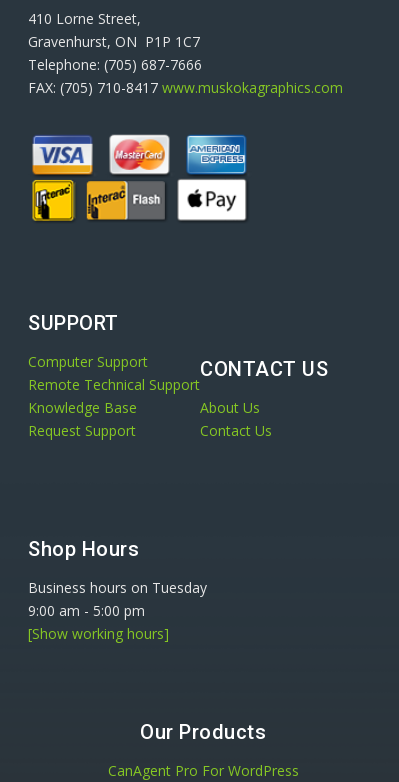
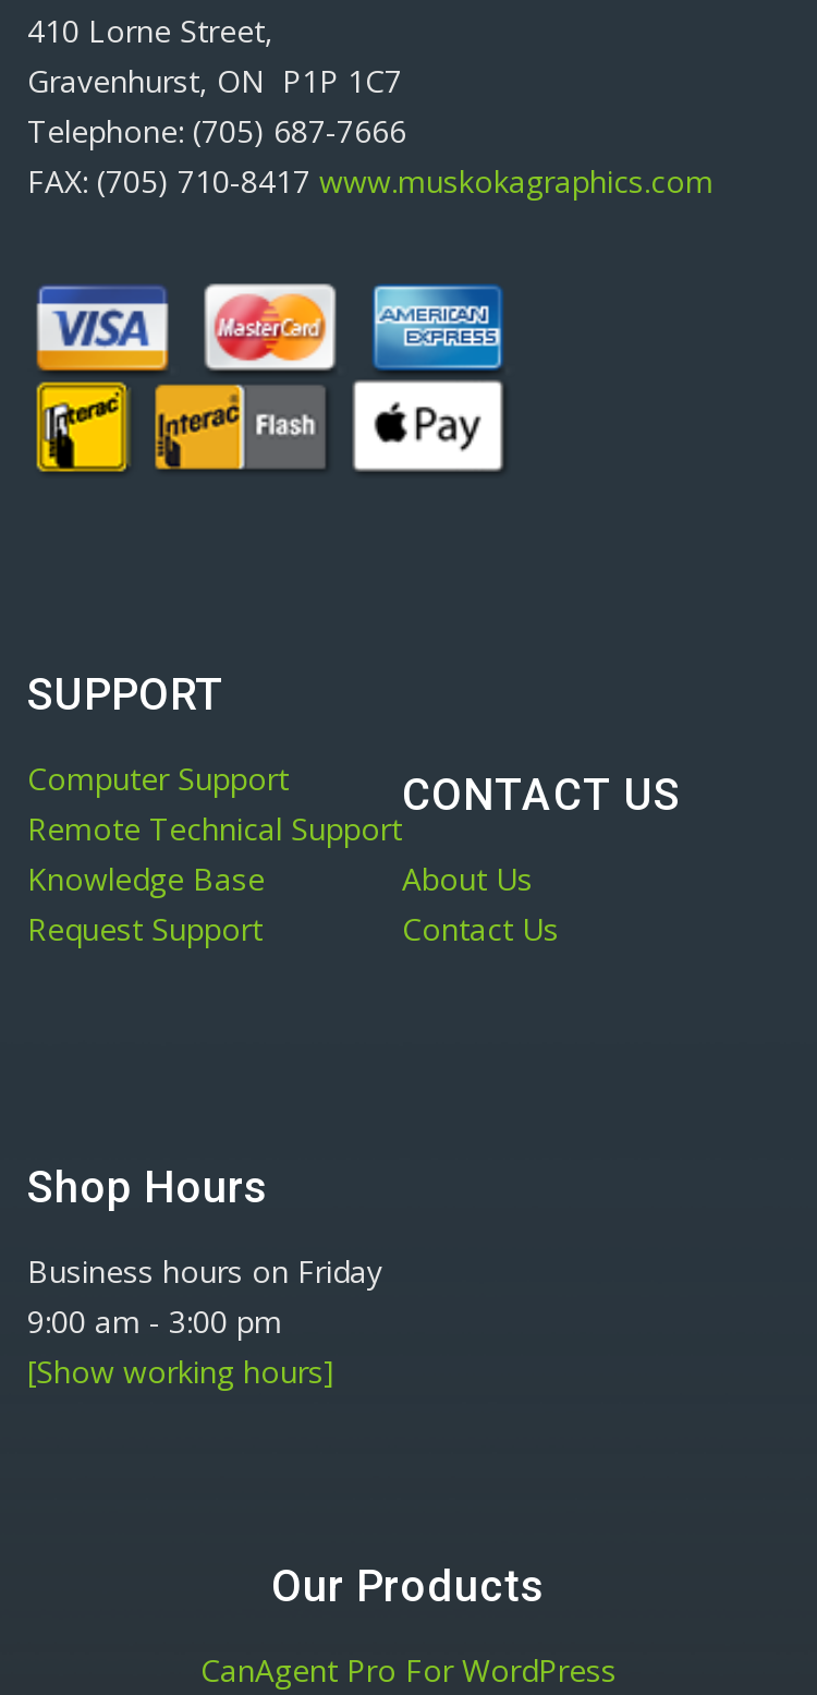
- Business hours on Tuesday
+ Business hours on Friday

- 9:00 am - 5:00 pm
+ 9:00 am - 3:00 pm
